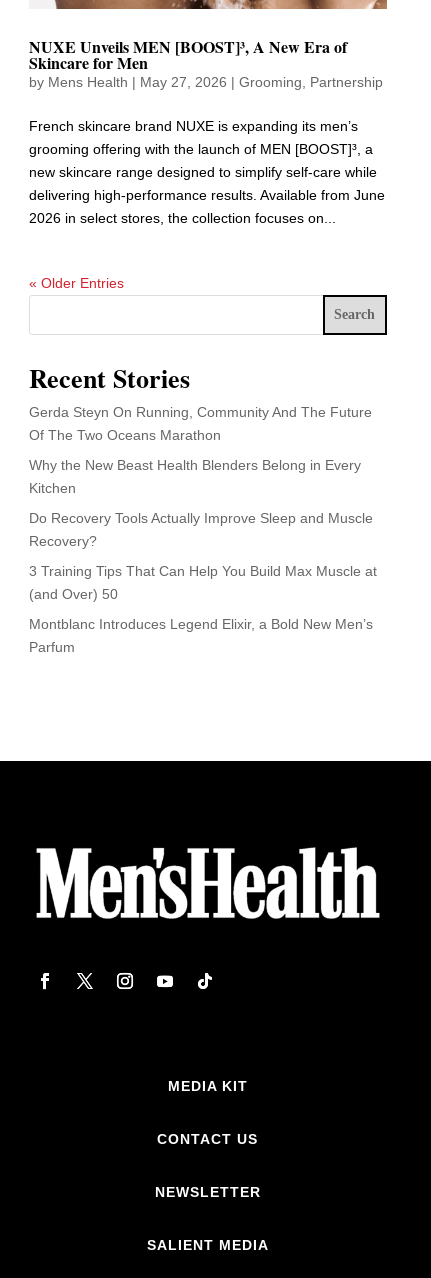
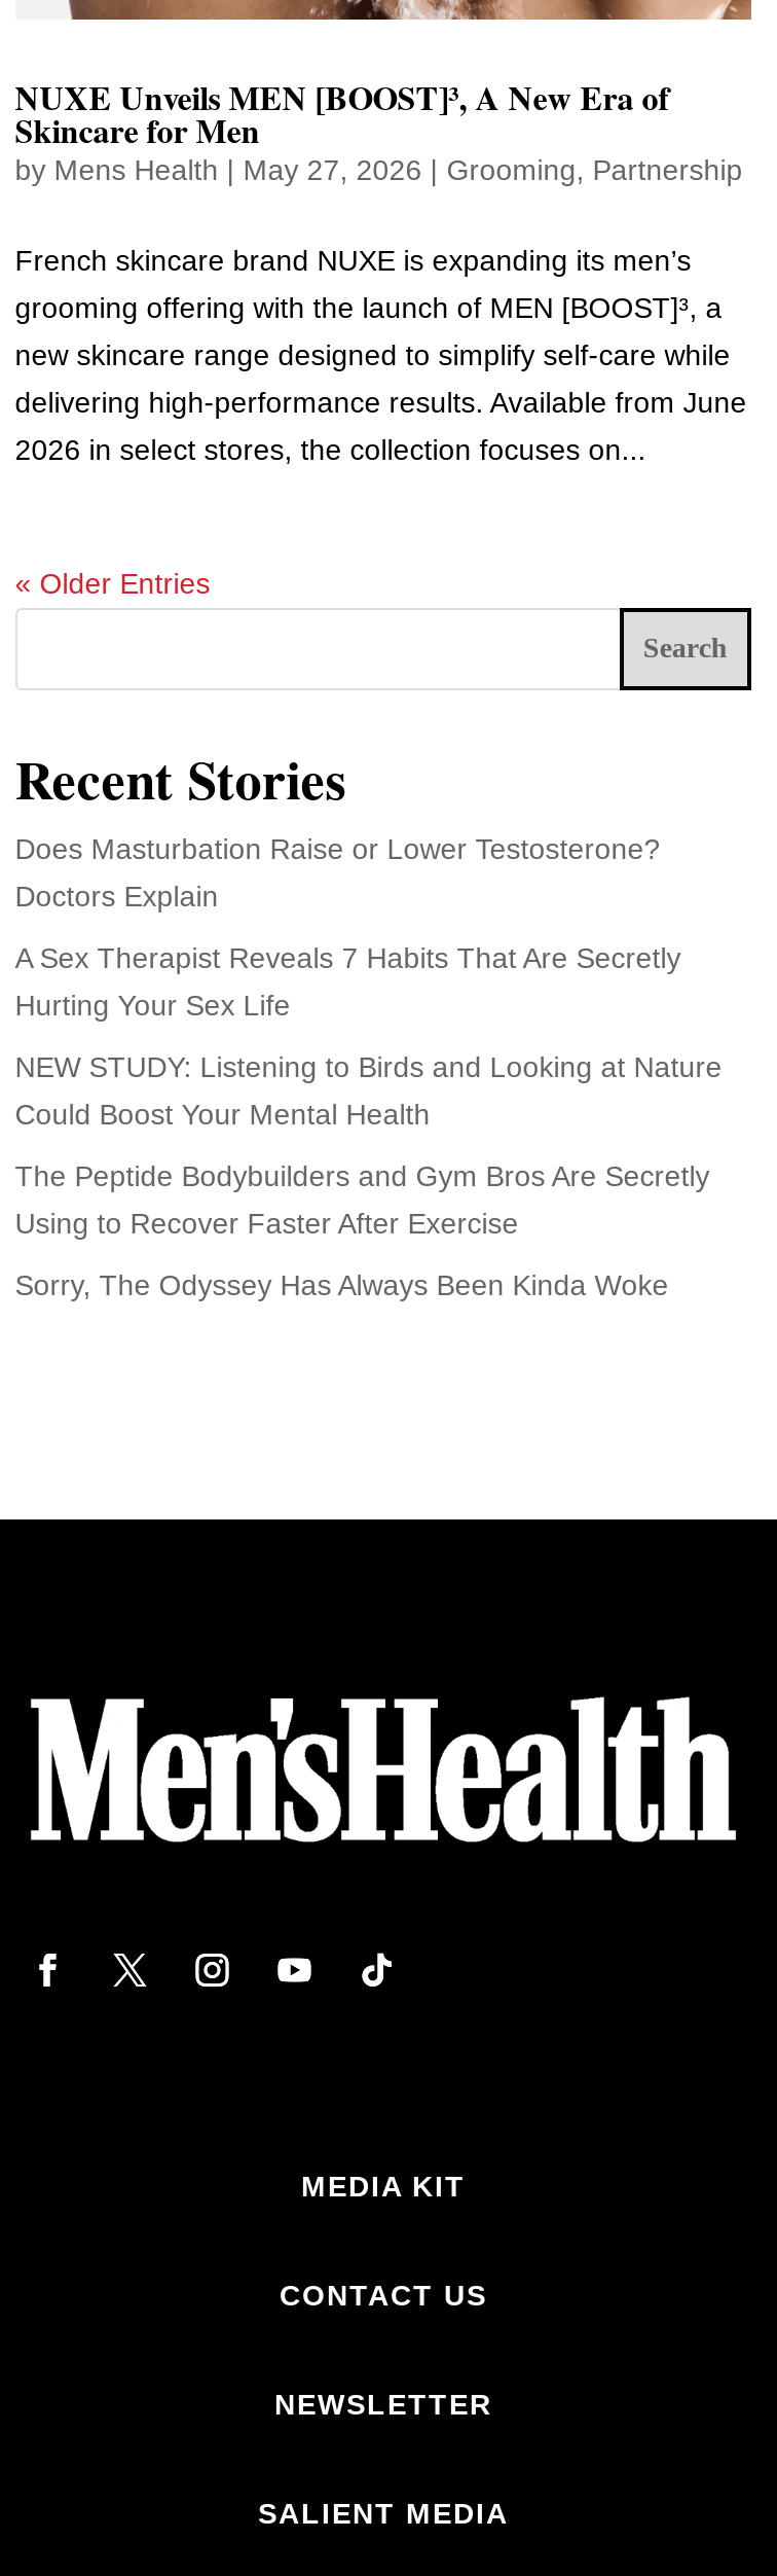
- Gerda Steyn On Running, Community And The Future
- Of The Two Oceans Marathon
+ Does Masturbation Raise or Lower Testosterone?
+ Doctors Explain

- Why the New Beast Health Blenders Belong in Every
- Kitchen
+ A Sex Therapist Reveals 7 Habits That Are Secretly
+ Hurting Your Sex Life

- Do Recovery Tools Actually Improve Sleep and Muscle
- Recovery?
+ NEW STUDY: Listening to Birds and Looking at Nature
+ Could Boost Your Mental Health

- 3 Training Tips That Can Help You Build Max Muscle at
- (and Over) 50
+ The Peptide Bodybuilders and Gym Bros Are Secretly
+ Using to Recover Faster After Exercise

- Montblanc Introduces Legend Elixir, a Bold New Men’s
- Parfum
+ Sorry, The Odyssey Has Always Been Kinda Woke
